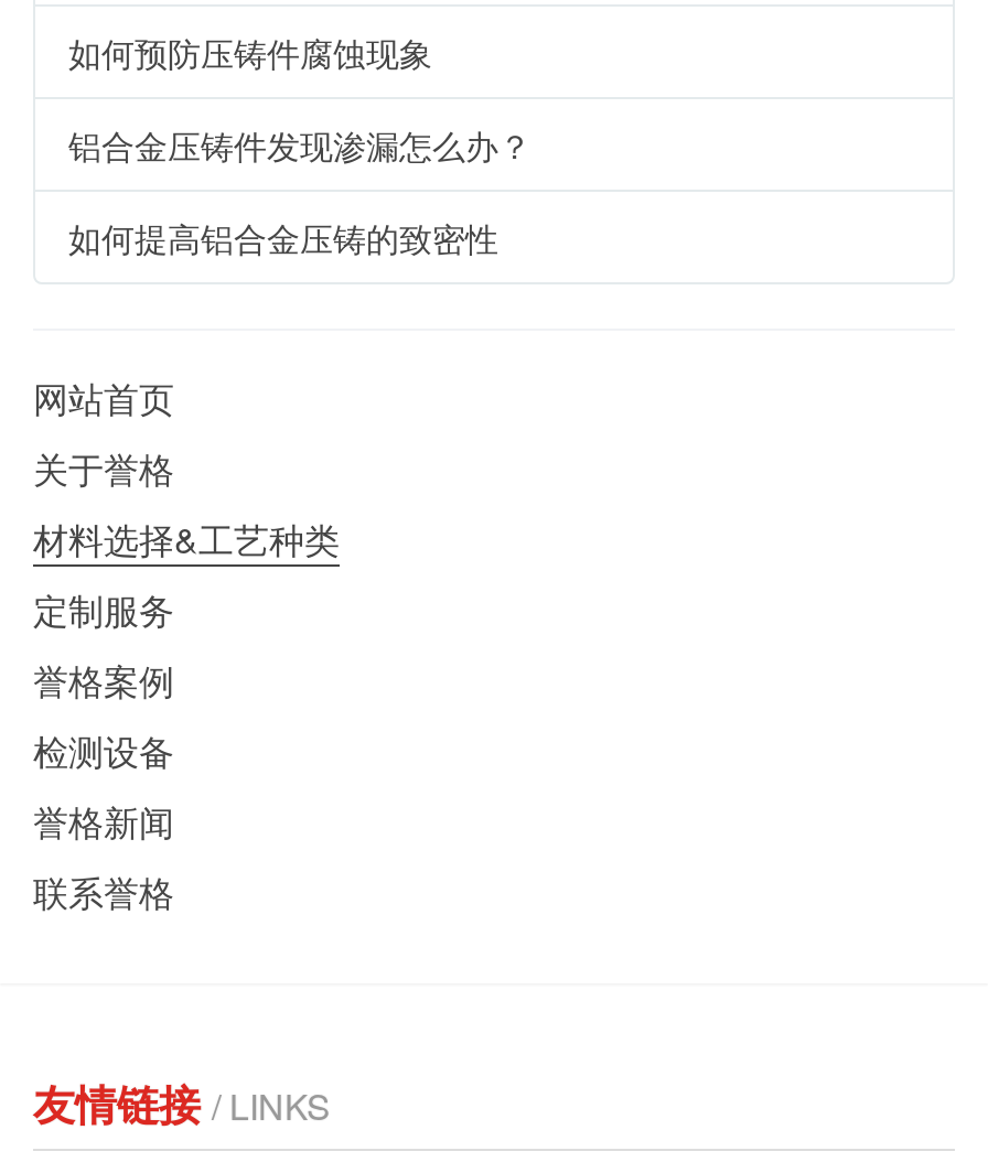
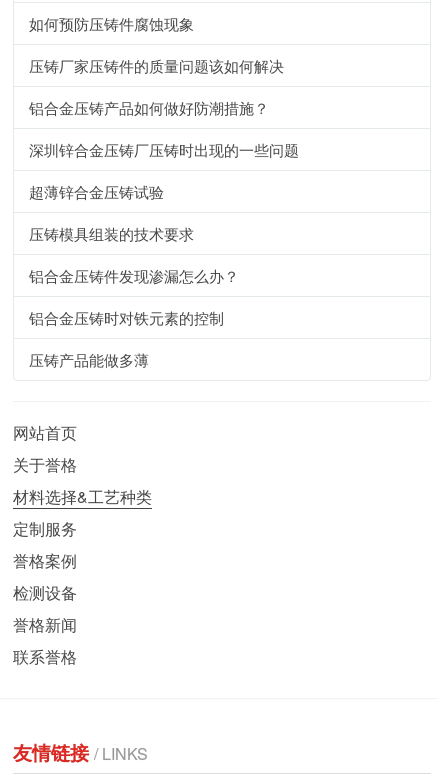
+ 压铸厂家压铸件的质量问题该如何解决
+ 铝合金压铸产品如何做好防潮措施？
+ 深圳锌合金压铸厂压铸时出现的一些问题
+ 超薄锌合金压铸试验
+ 压铸模具组装的技术要求

- 如何提高铝合金压铸的致密性
+ 铝合金压铸时对铁元素的控制
+ 压铸产品能做多薄
